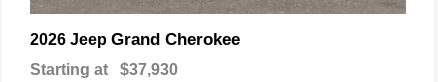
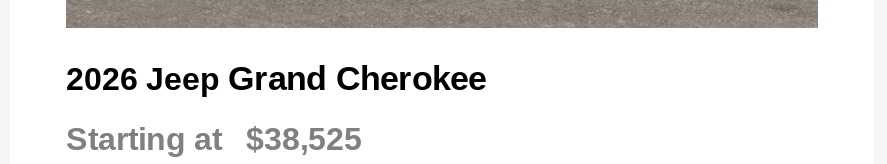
- Starting at $37,930
+ Starting at $38,525
